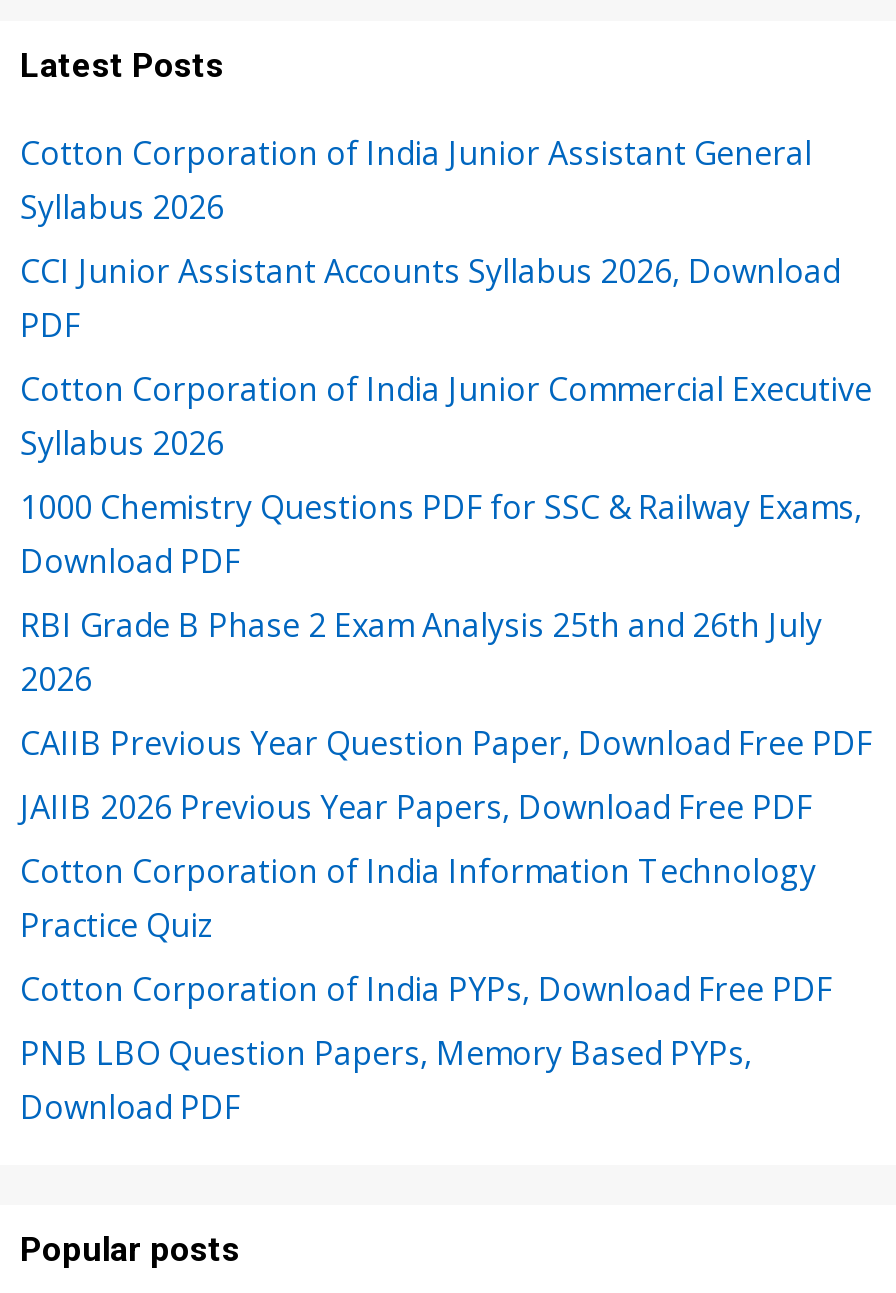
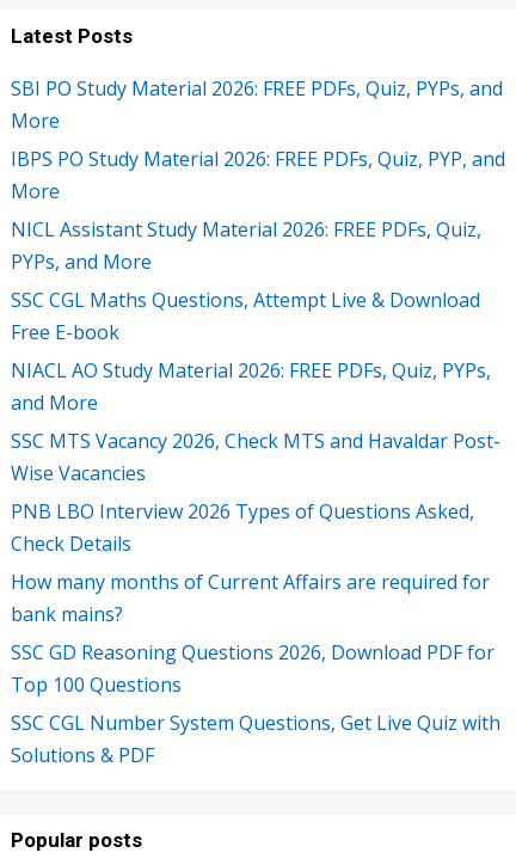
- Cotton Corporation of India Junior Assistant General
- Syllabus 2026
+ SBI PO Study Material 2026: FREE PDFs, Quiz, PYPs, and
+ More

- CCI Junior Assistant Accounts Syllabus 2026, Download
- PDF
+ IBPS PO Study Material 2026: FREE PDFs, Quiz, PYP, and
+ More

- Cotton Corporation of India Junior Commercial Executive
- Syllabus 2026
+ NICL Assistant Study Material 2026: FREE PDFs, Quiz,
+ PYPs, and More

- 1000 Chemistry Questions PDF for SSC & Railway Exams,
- Download PDF
+ SSC CGL Maths Questions, Attempt Live & Download
+ Free E-book

- RBI Grade B Phase 2 Exam Analysis 25th and 26th July
- 2026
+ NIACL AO Study Material 2026: FREE PDFs, Quiz, PYPs,
+ and More

- CAIIB Previous Year Question Paper, Download Free PDF
+ SSC MTS Vacancy 2026, Check MTS and Havaldar Post-
+ Wise Vacancies

- JAIIB 2026 Previous Year Papers, Download Free PDF
+ PNB LBO Interview 2026 Types of Questions Asked,
+ Check Details

- Cotton Corporation of India Information Technology
- Practice Quiz
+ How many months of Current Affairs are required for
+ bank mains?

- Cotton Corporation of India PYPs, Download Free PDF
+ SSC GD Reasoning Questions 2026, Download PDF for
+ Top 100 Questions

- PNB LBO Question Papers, Memory Based PYPs,
- Download PDF
+ SSC CGL Number System Questions, Get Live Quiz with
+ Solutions & PDF
